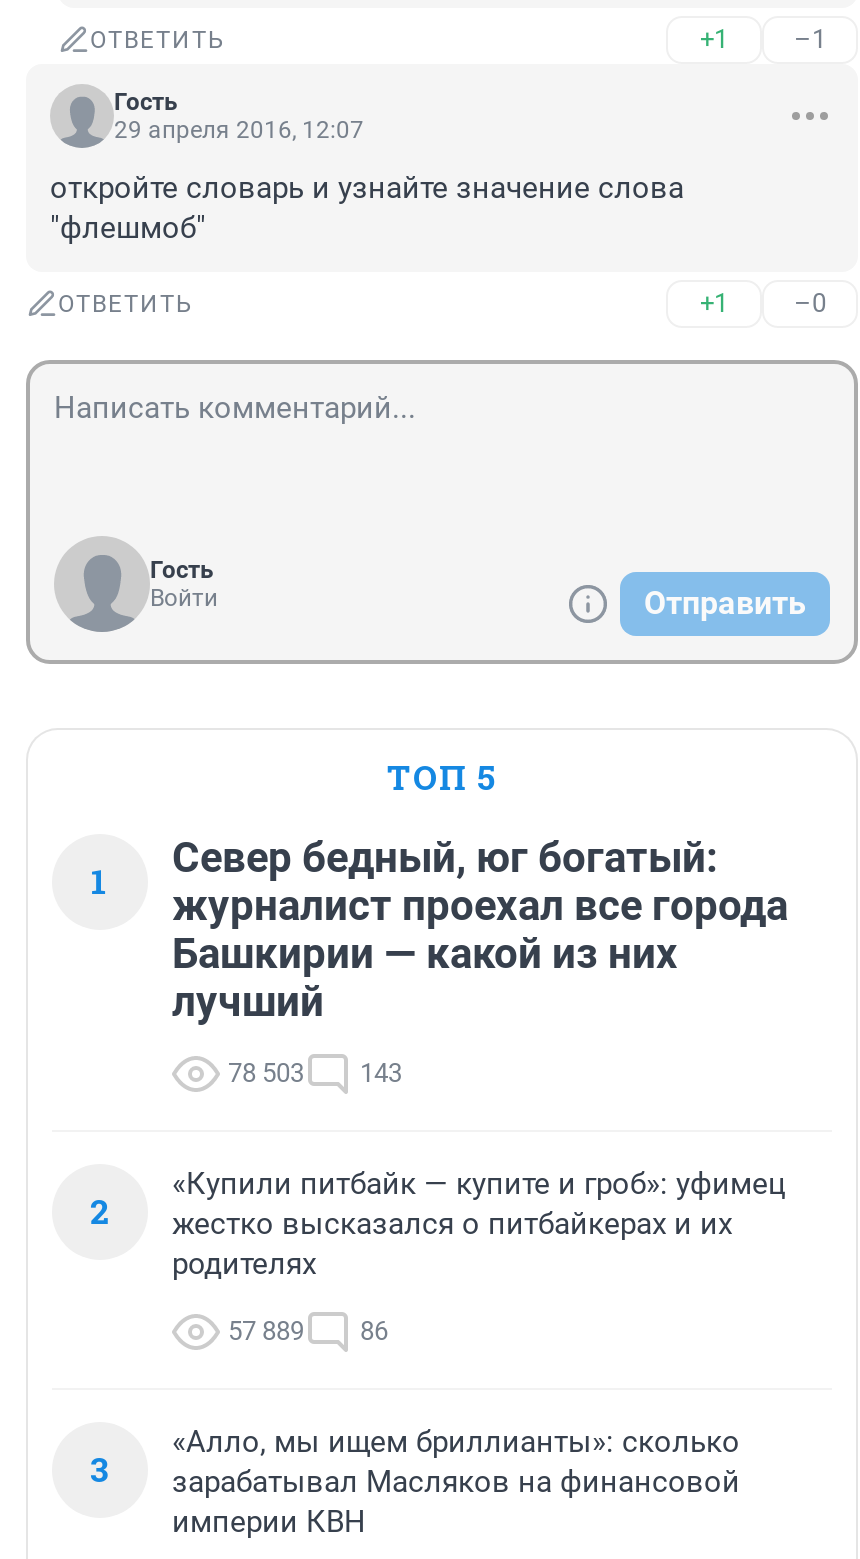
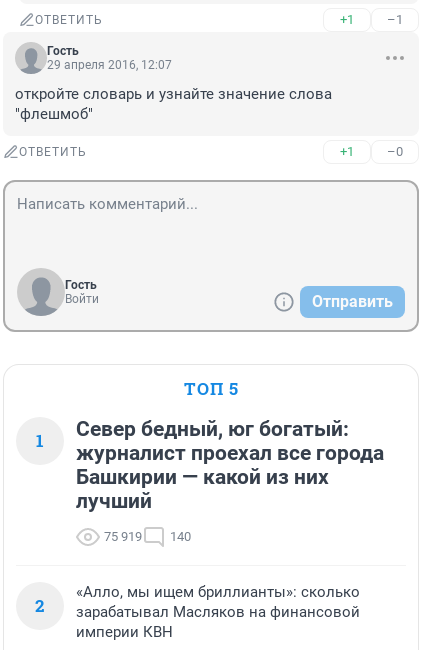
- 78 503
+ 75 919

- 143
+ 140

- «Купили питбайк — купите и гроб»: уфимец
- жестко высказался о питбайкерах и их
- родителях
- 57 889
- 86
- 3
